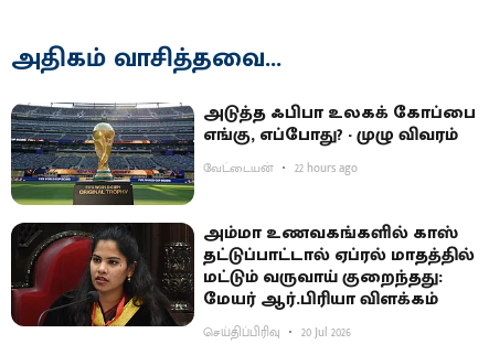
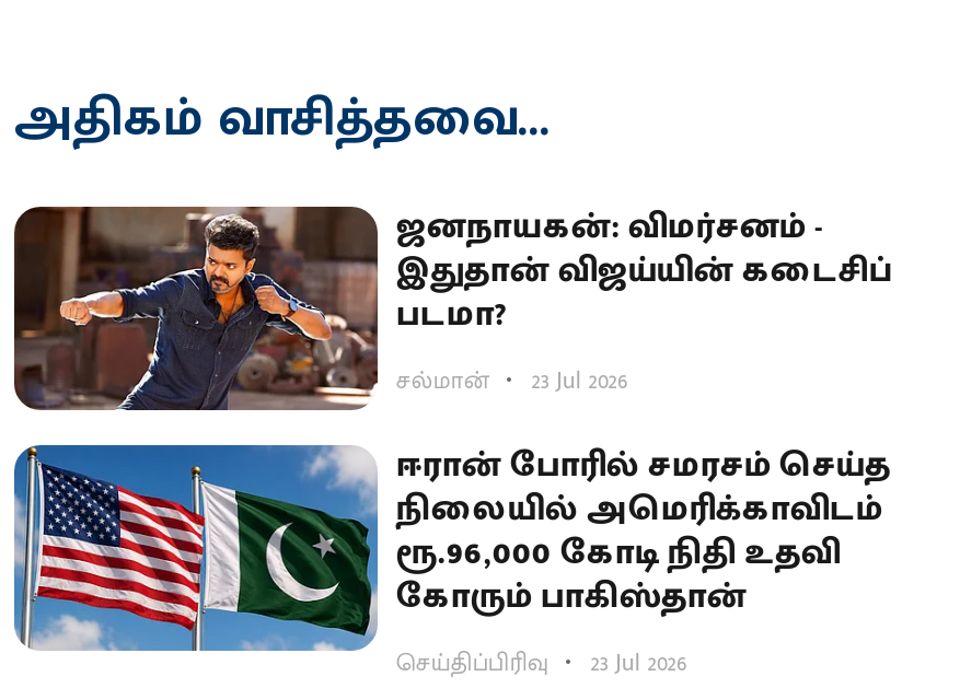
- [image]
- அடுத்த ஃபிபா உலகக் கோப்பை
- எங்கு, எப்போது? - முழு விவரம்
- வேட்டையன்
- 22 hours ago
+ [image]
+ ஜனநாயகன்: விமர்சனம் -
+ இதுதான் விஜய்யின் கடைசிப்
+ படமா?
+ சல்மான்
+ 23 Jul 2026

- [image]
- அம்மா உணவகங்களில் காஸ்
- தட்டுப்பாட்டால் ஏப்ரல் மாதத்தில்
- மட்டும் வருவாய் குறைந்தது:
- மேயர் ஆர்.பிரியா விளக்கம்
+ [image]
+ ஈரான் போரில் சமரசம் செய்த
+ நிலையில் அமெரிக்காவிடம்
+ ரூ.96,000 கோடி நிதி உதவி
+ கோரும் பாகிஸ்தான்

- செய்திப்பிரிவு 20 Jul 2026
+ செய்திப்பிரிவு 23 Jul 2026
